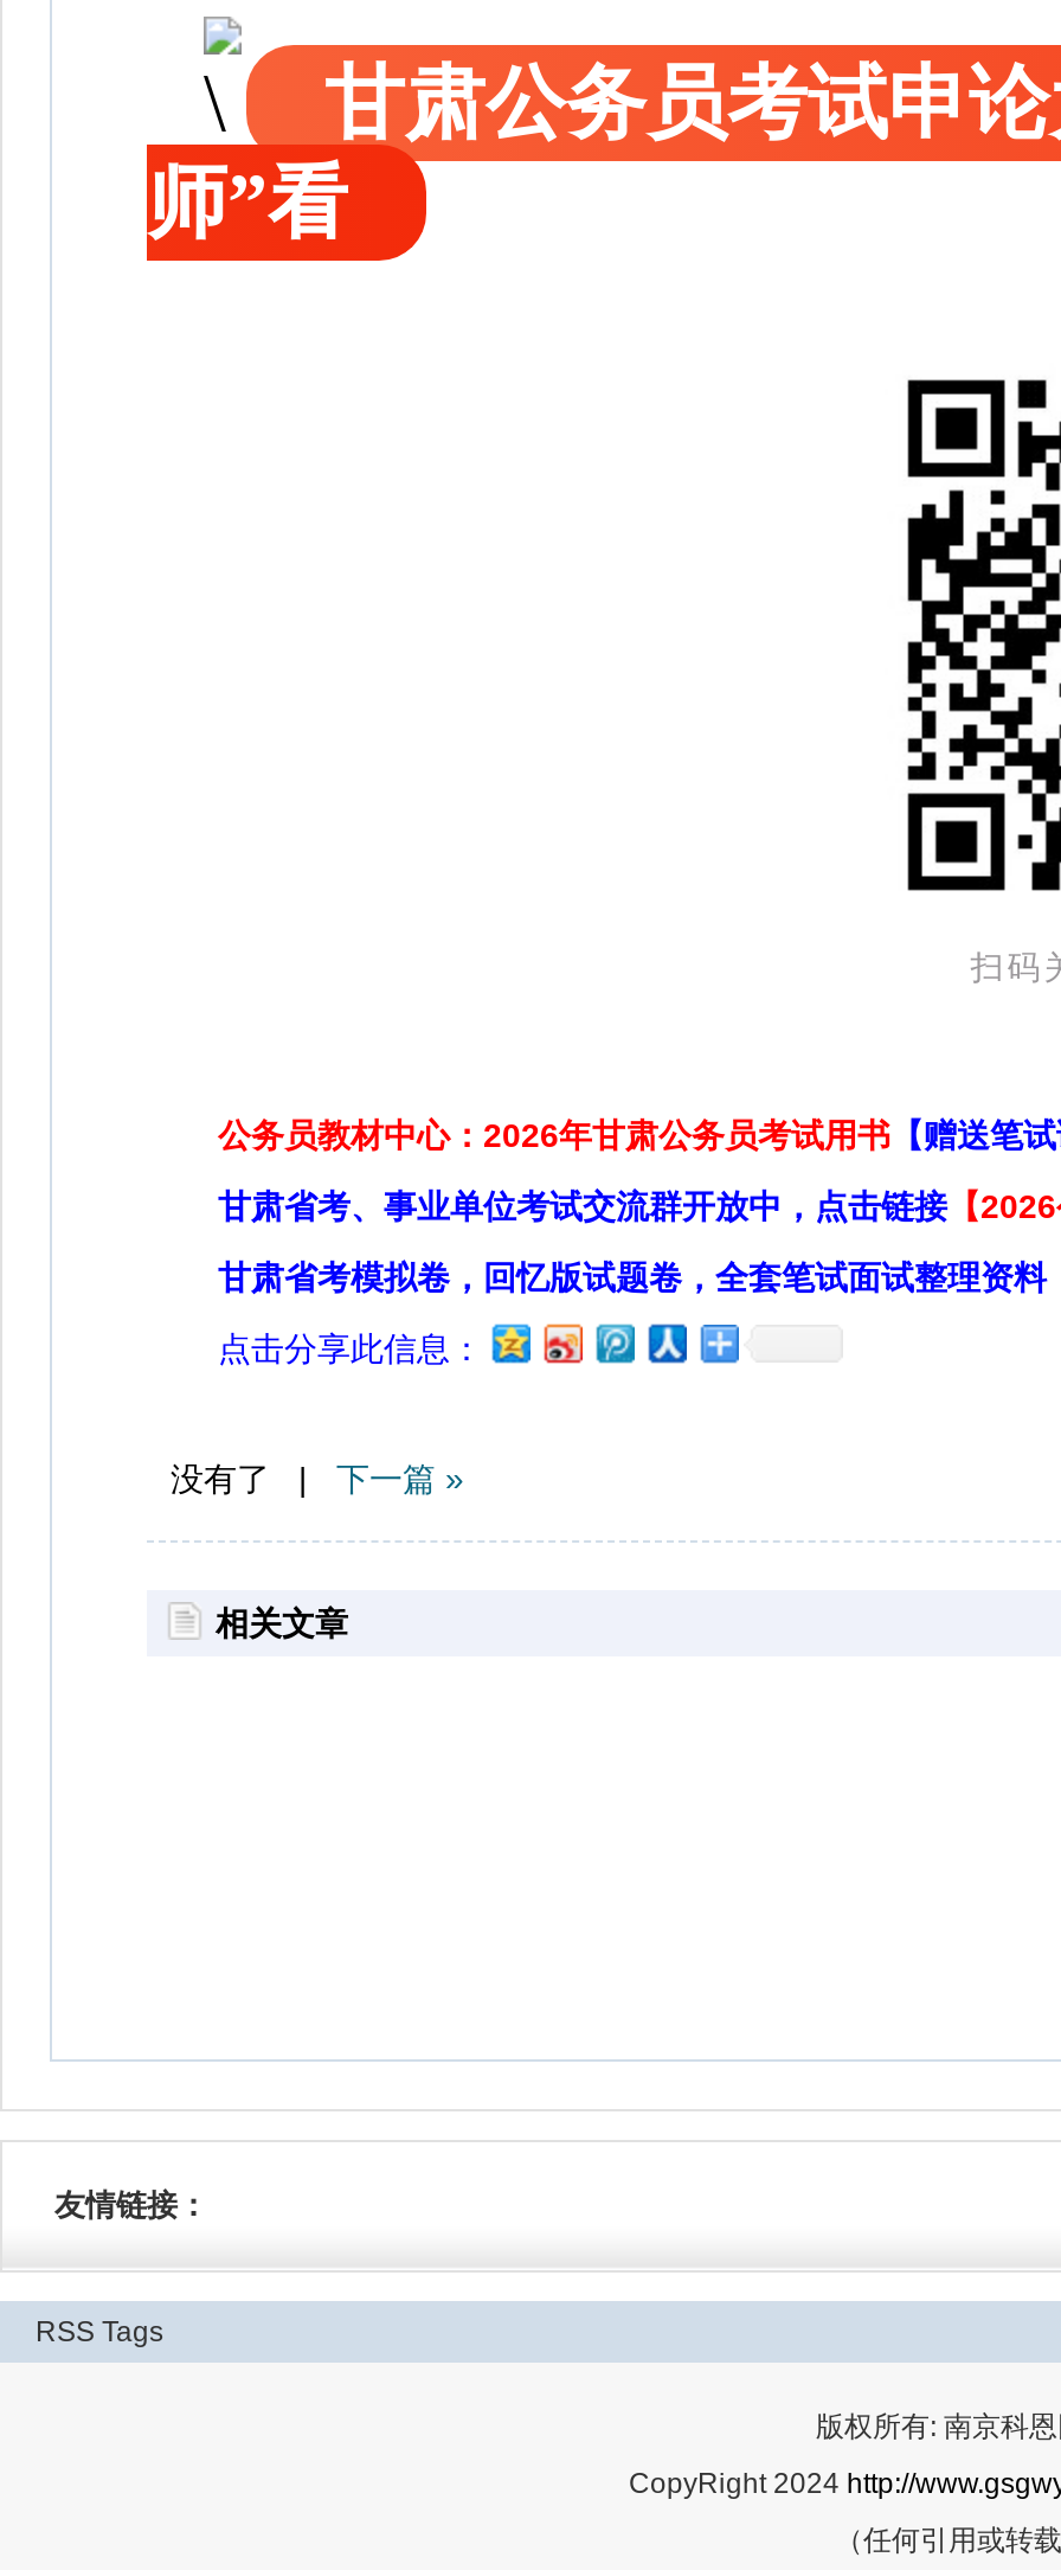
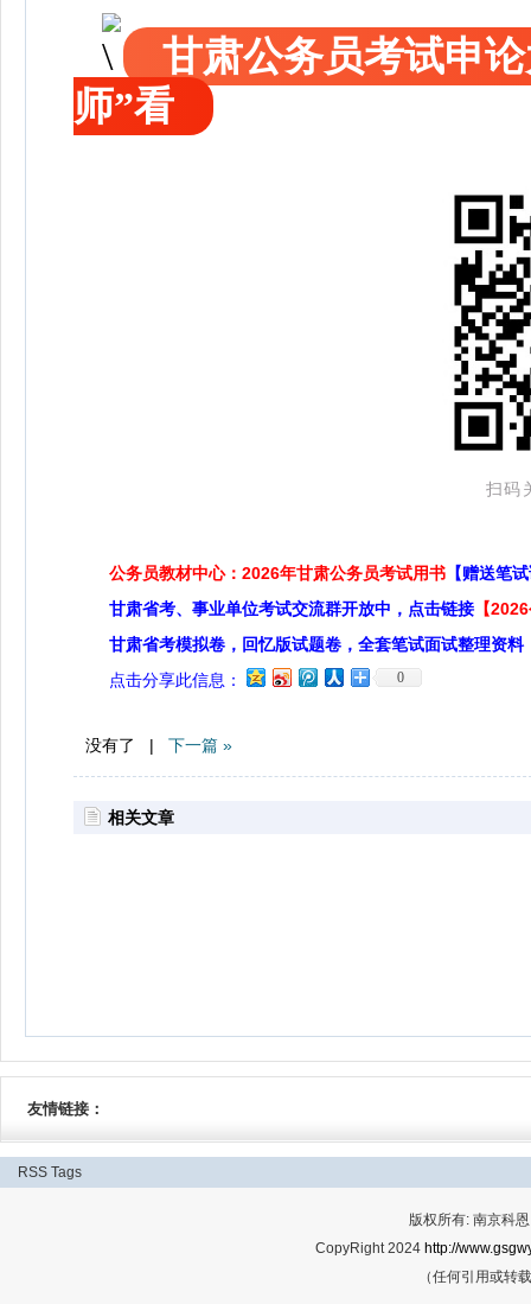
+ 0
